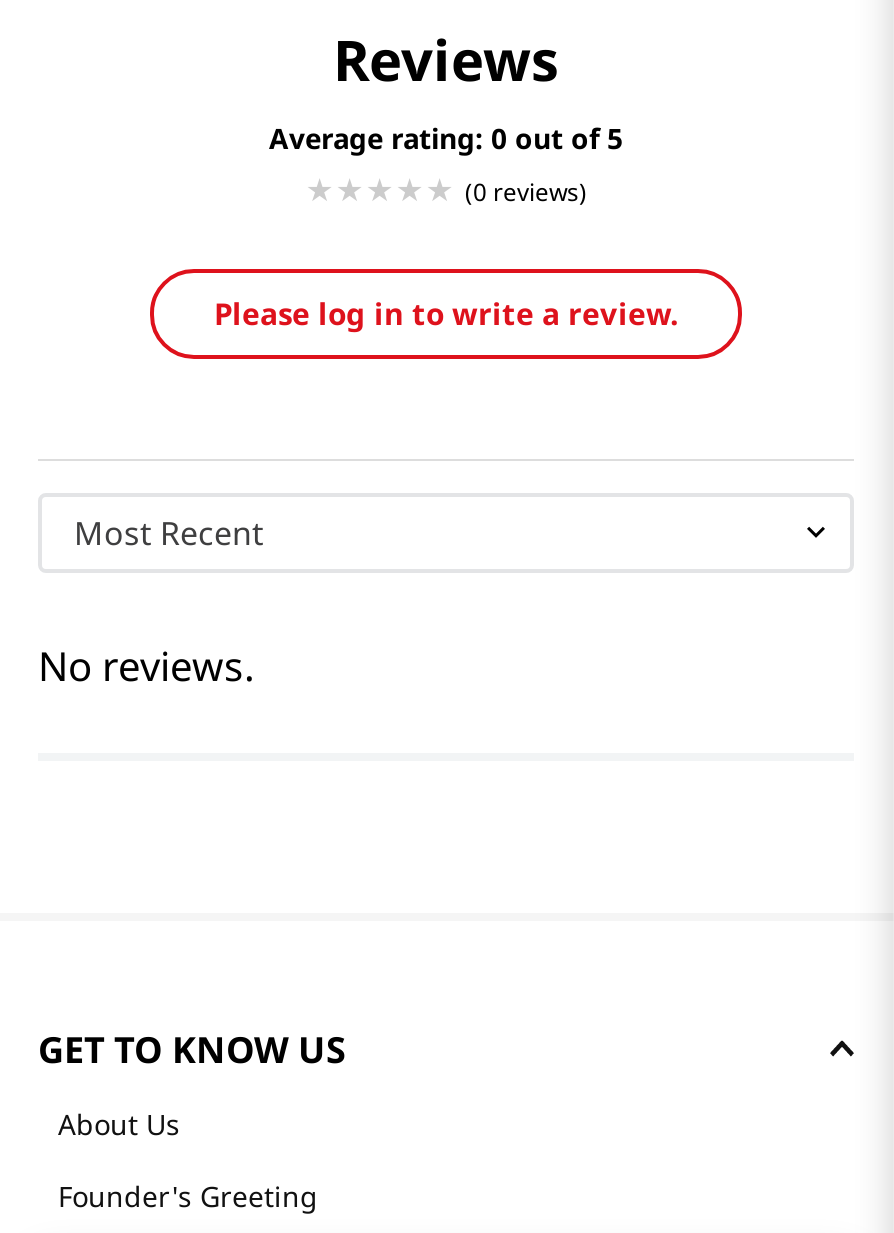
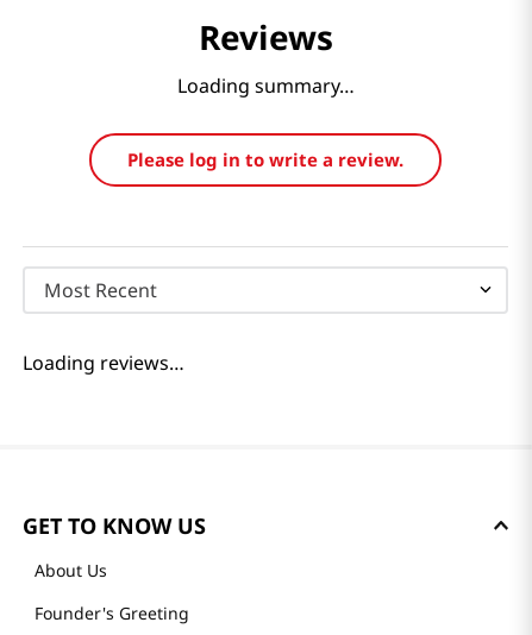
- Average rating: 0
- (0 reviews)
+ Loading summary…

- No reviews.
+ Loading reviews…
